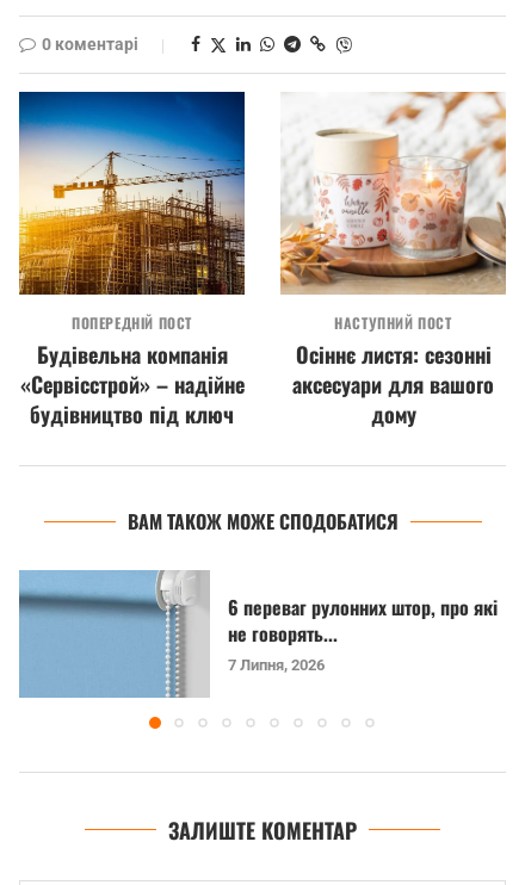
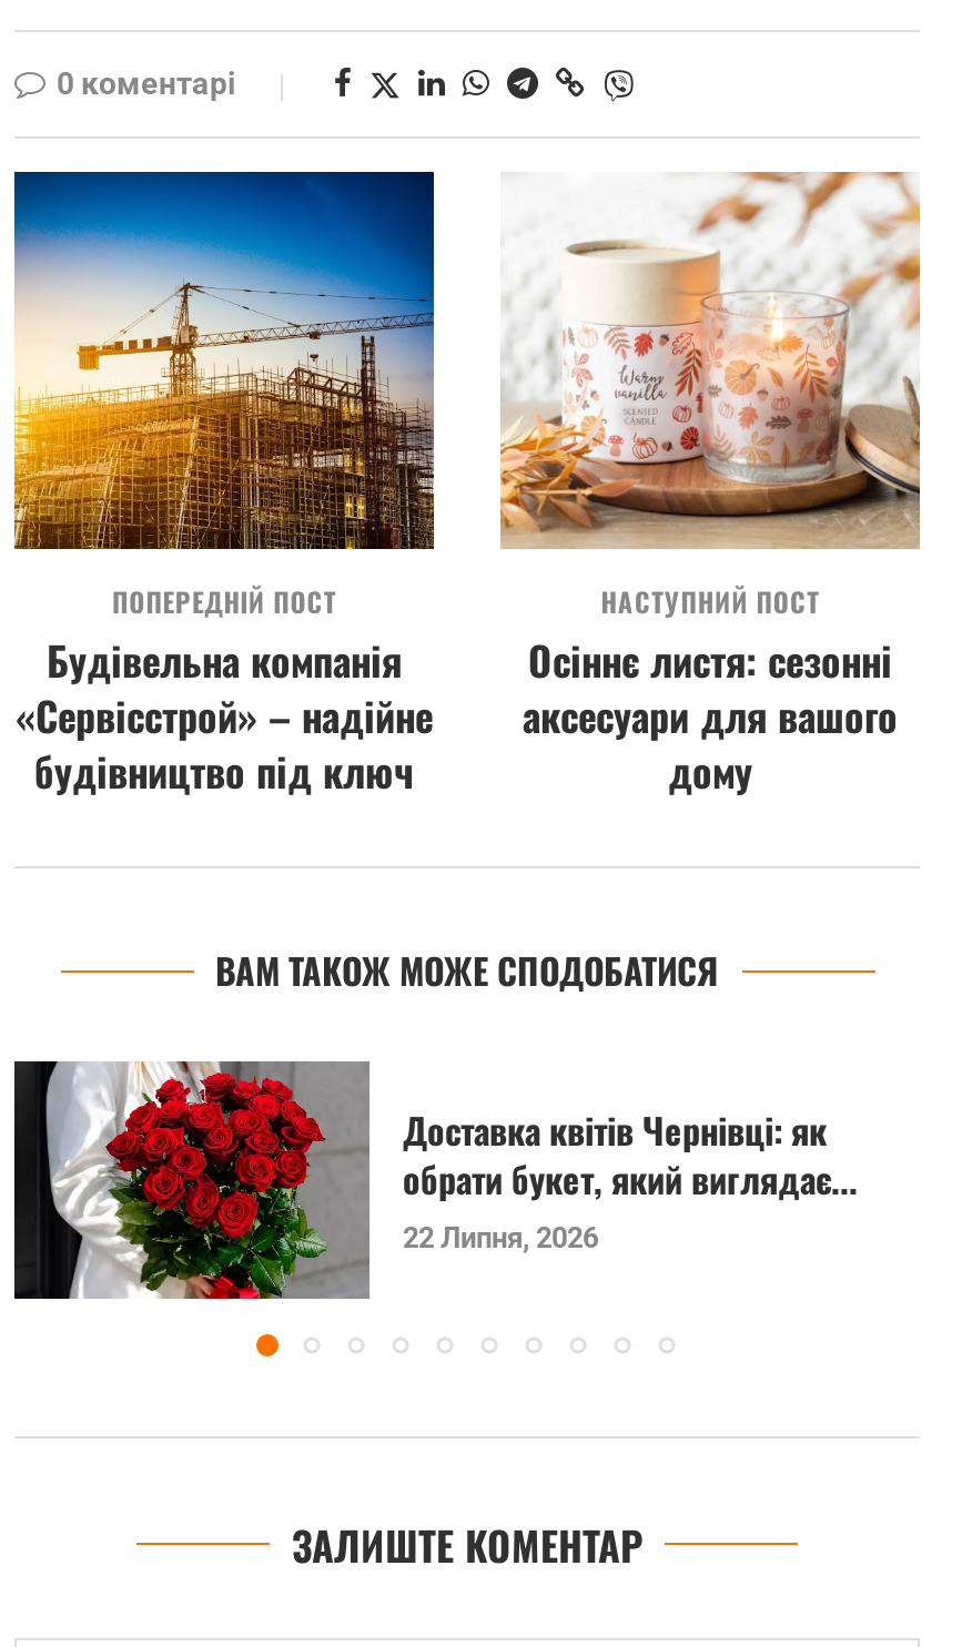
- [image]
- 6 переваг рулонних штор, про які
- не говорять...
- 7 Липня, 2026
+ [image]
+ Доставка квітів Чернівці: як
+ обрати букет, який виглядає...
+ 22 Липня, 2026
